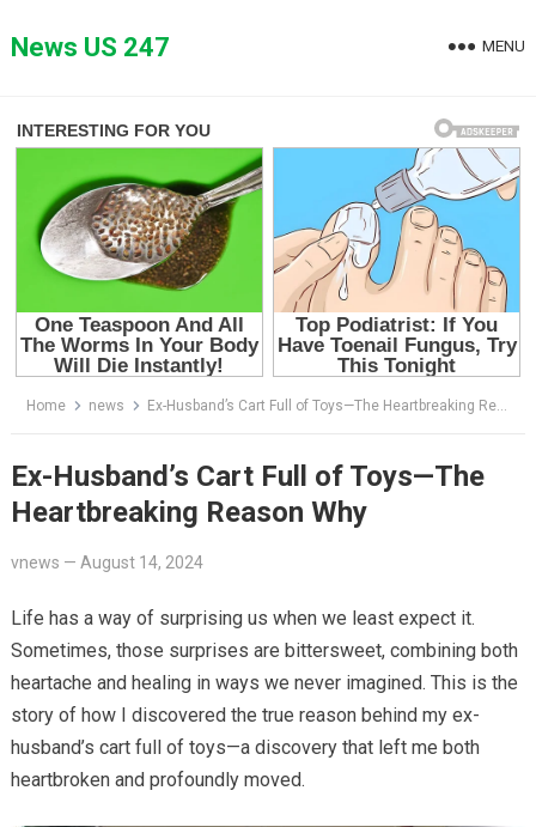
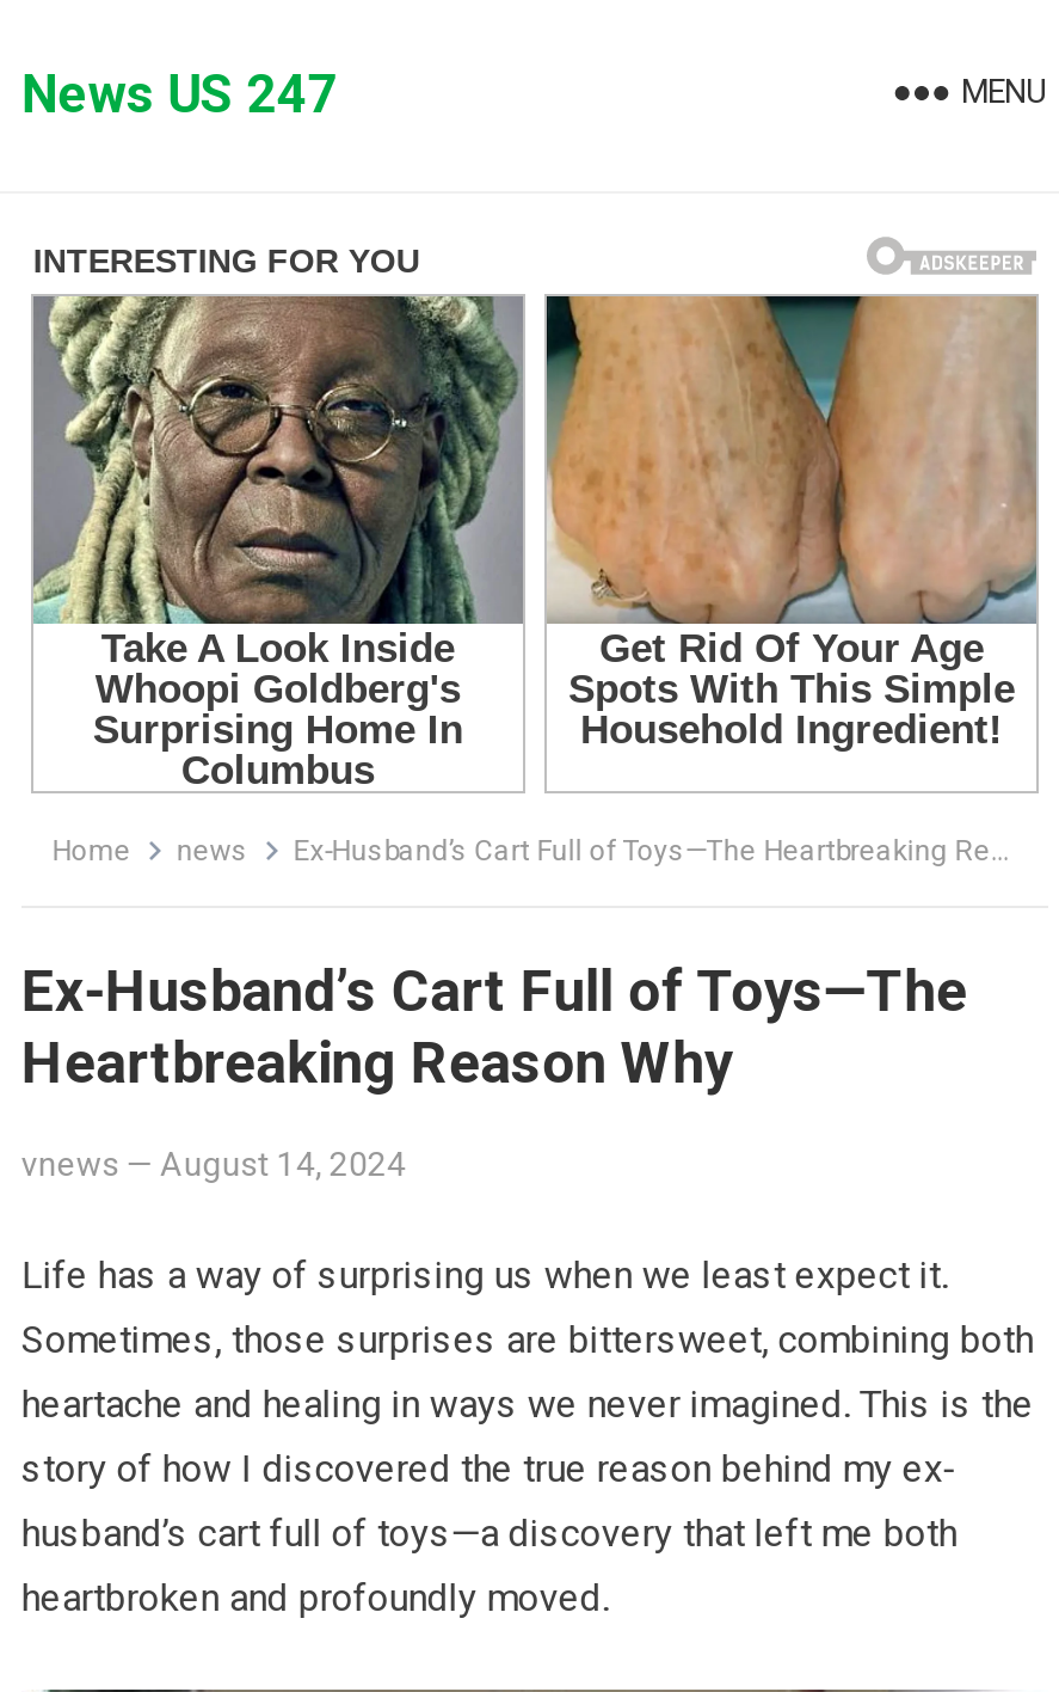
- [image]
+ [image]

- [image]
+ [image]
